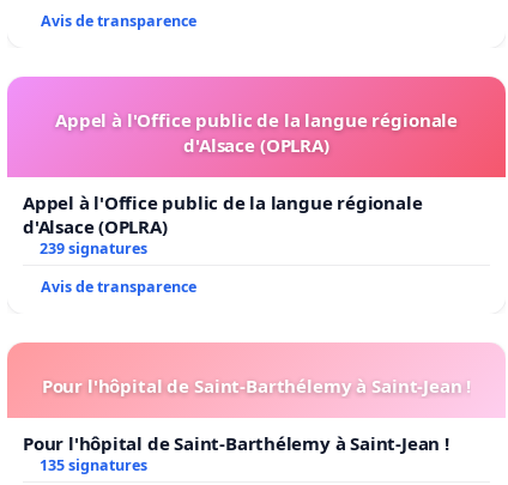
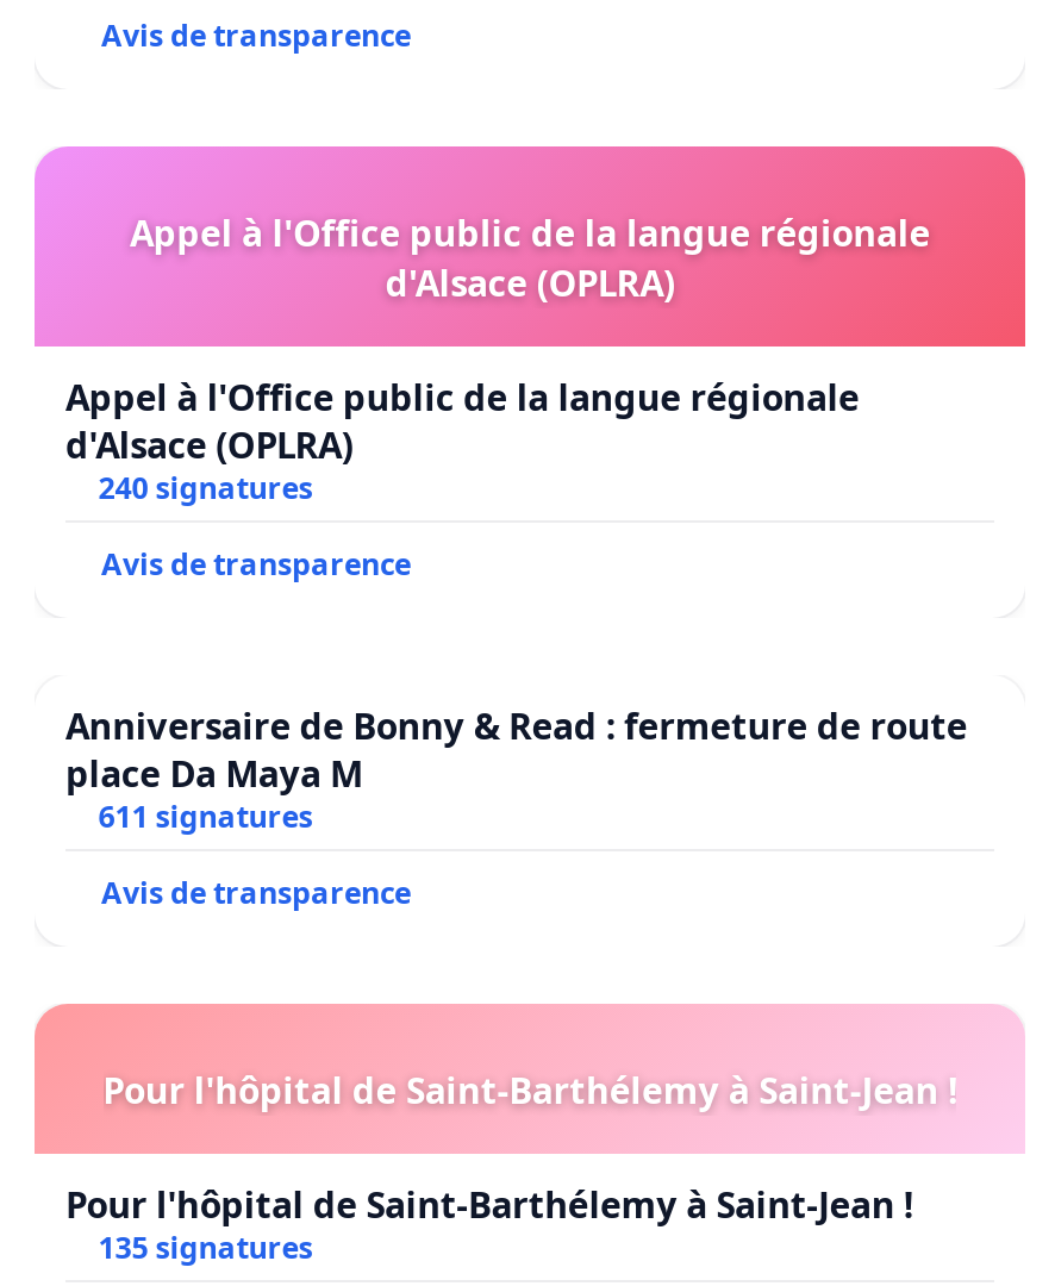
- 239 signatures
+ 240 signatures
+ Avis de transparence
+ Anniversaire de Bonny & Read : fermeture de route
+ place Da Maya M
+ 611 signatures
